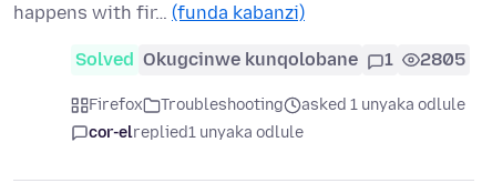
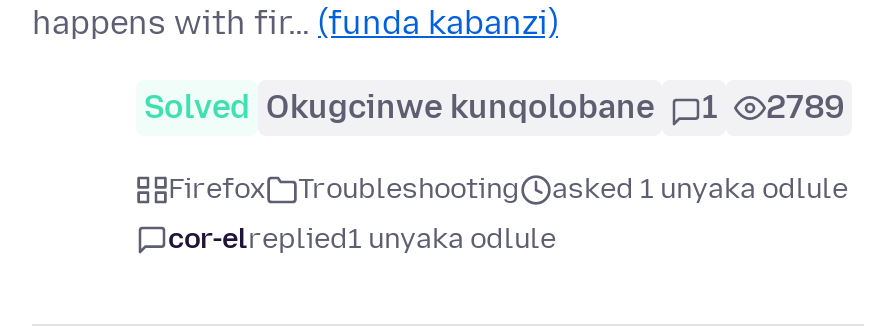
- Solved Okugcinwe kunqolobane 1 2805
+ Solved Okugcinwe kunqolobane 1 2789
